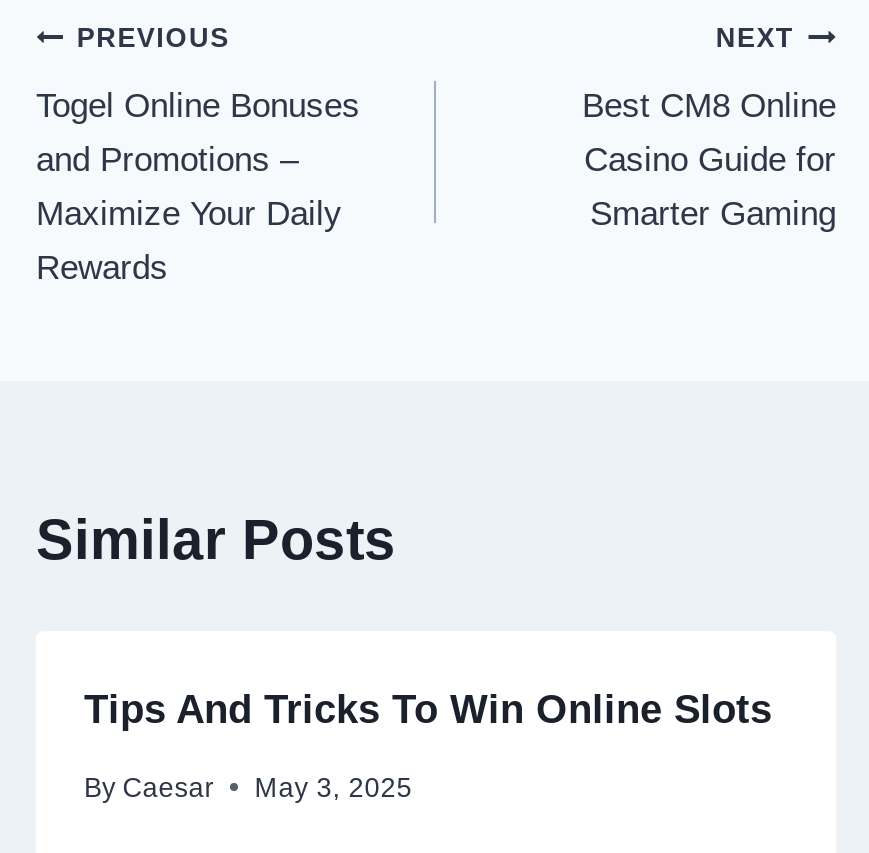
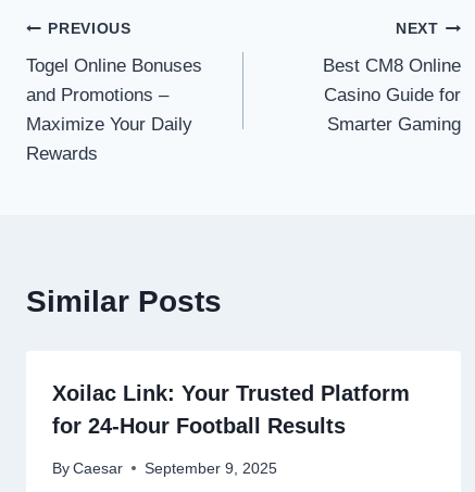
- Tips And Tricks To Win Online Slots
+ Xoilac Link: Your Trusted Platform
+ for 24-Hour Football Results

- By Caesar May 3, 2025
+ By Caesar September 9, 2025
